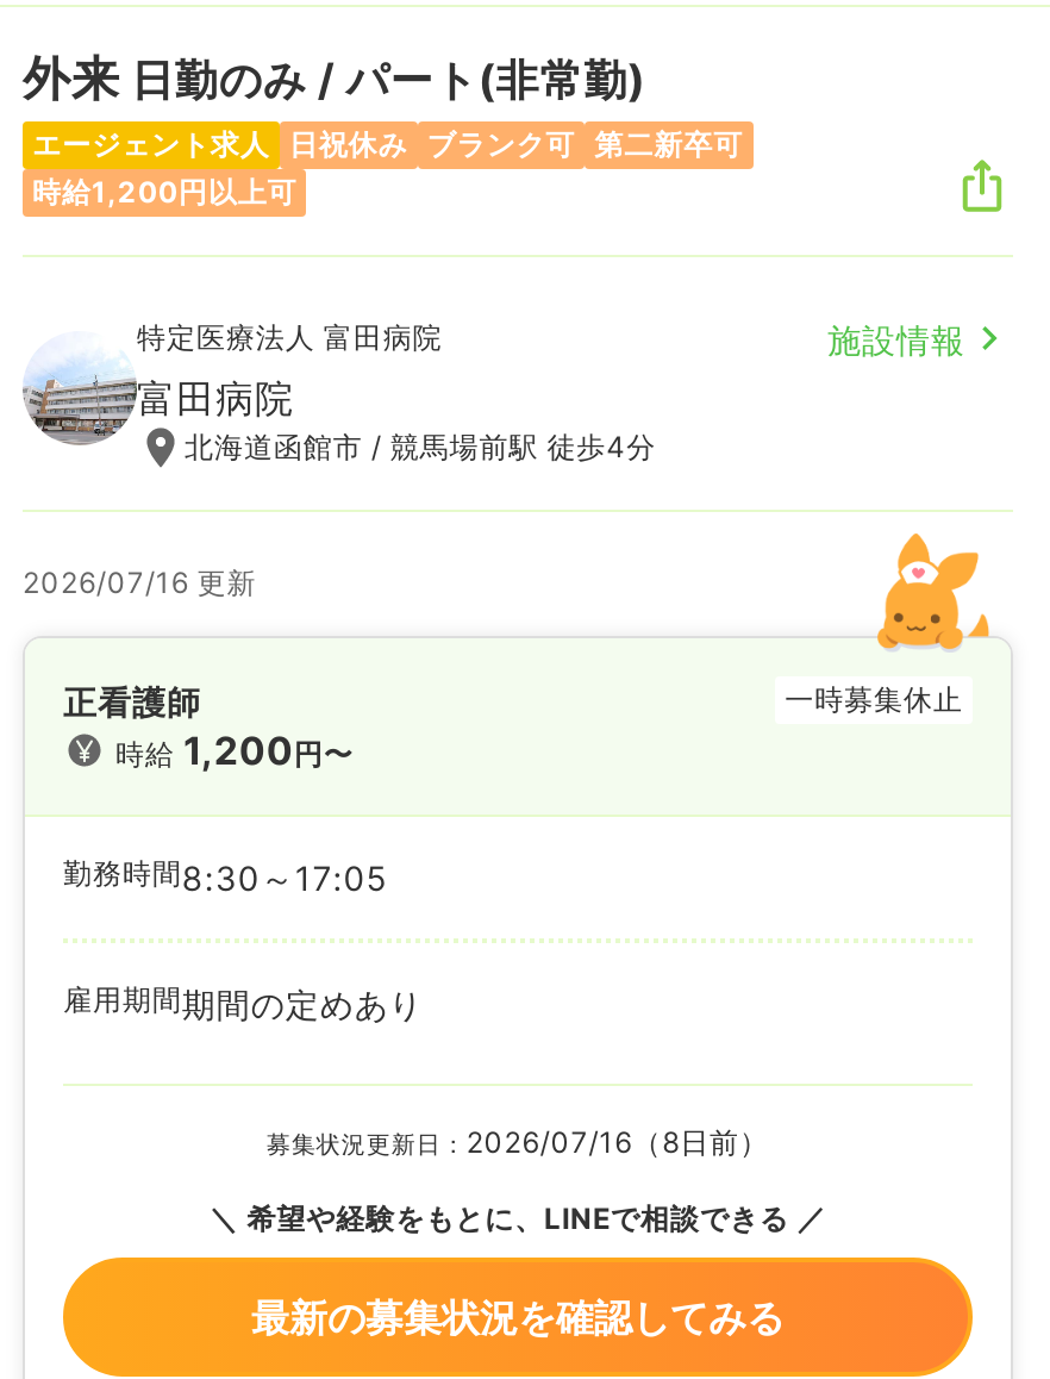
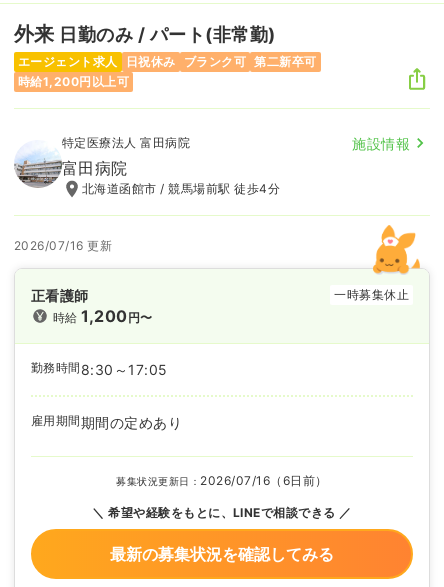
- 募集状況更新日：2026/07/16（8日前）
+ 募集状況更新日：2026/07/16（6日前）
